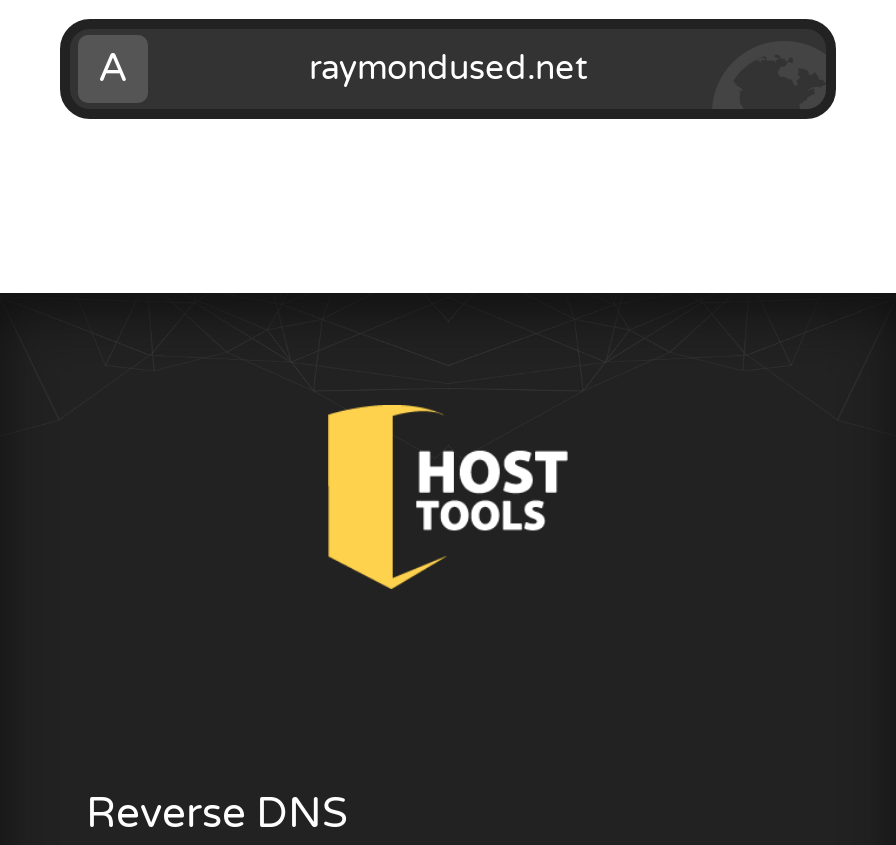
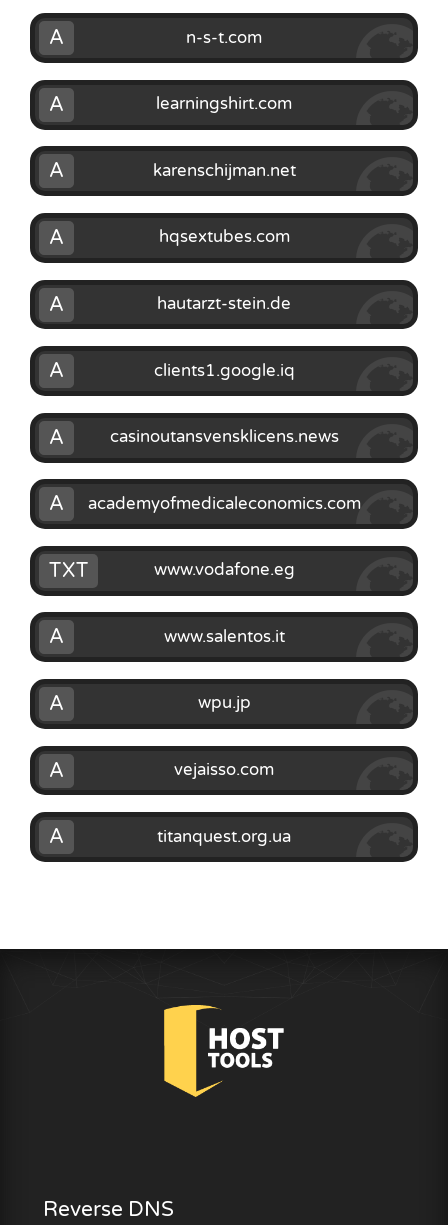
- raymondused.net
+ n-s-t.com
+ A
+ learningshirt.com
+ A
+ karenschijman.net
+ A
+ hqsextubes.com
+ A
+ hautarzt-stein.de
+ A
+ clients1.google.iq
+ A
+ casinoutansvensklicens.news
+ A
+ academyofmedicaleconomics.com
+ TXT
+ www.vodafone.eg
+ A
+ www.salentos.it
+ A
+ wpu.jp
+ A
+ vejaisso.com
+ A
+ titanquest.org.ua
